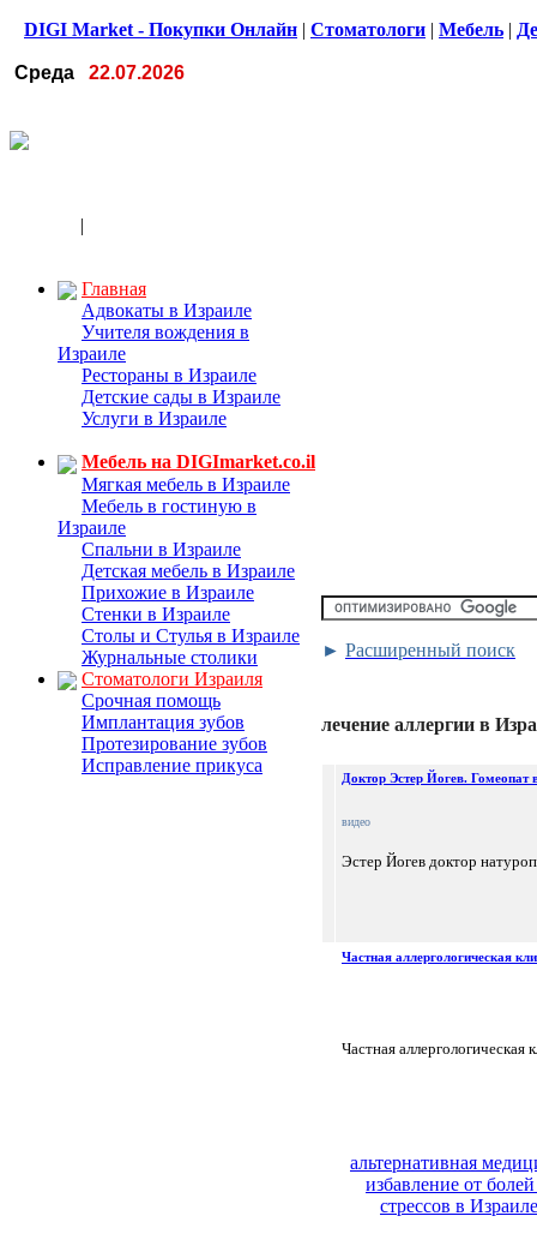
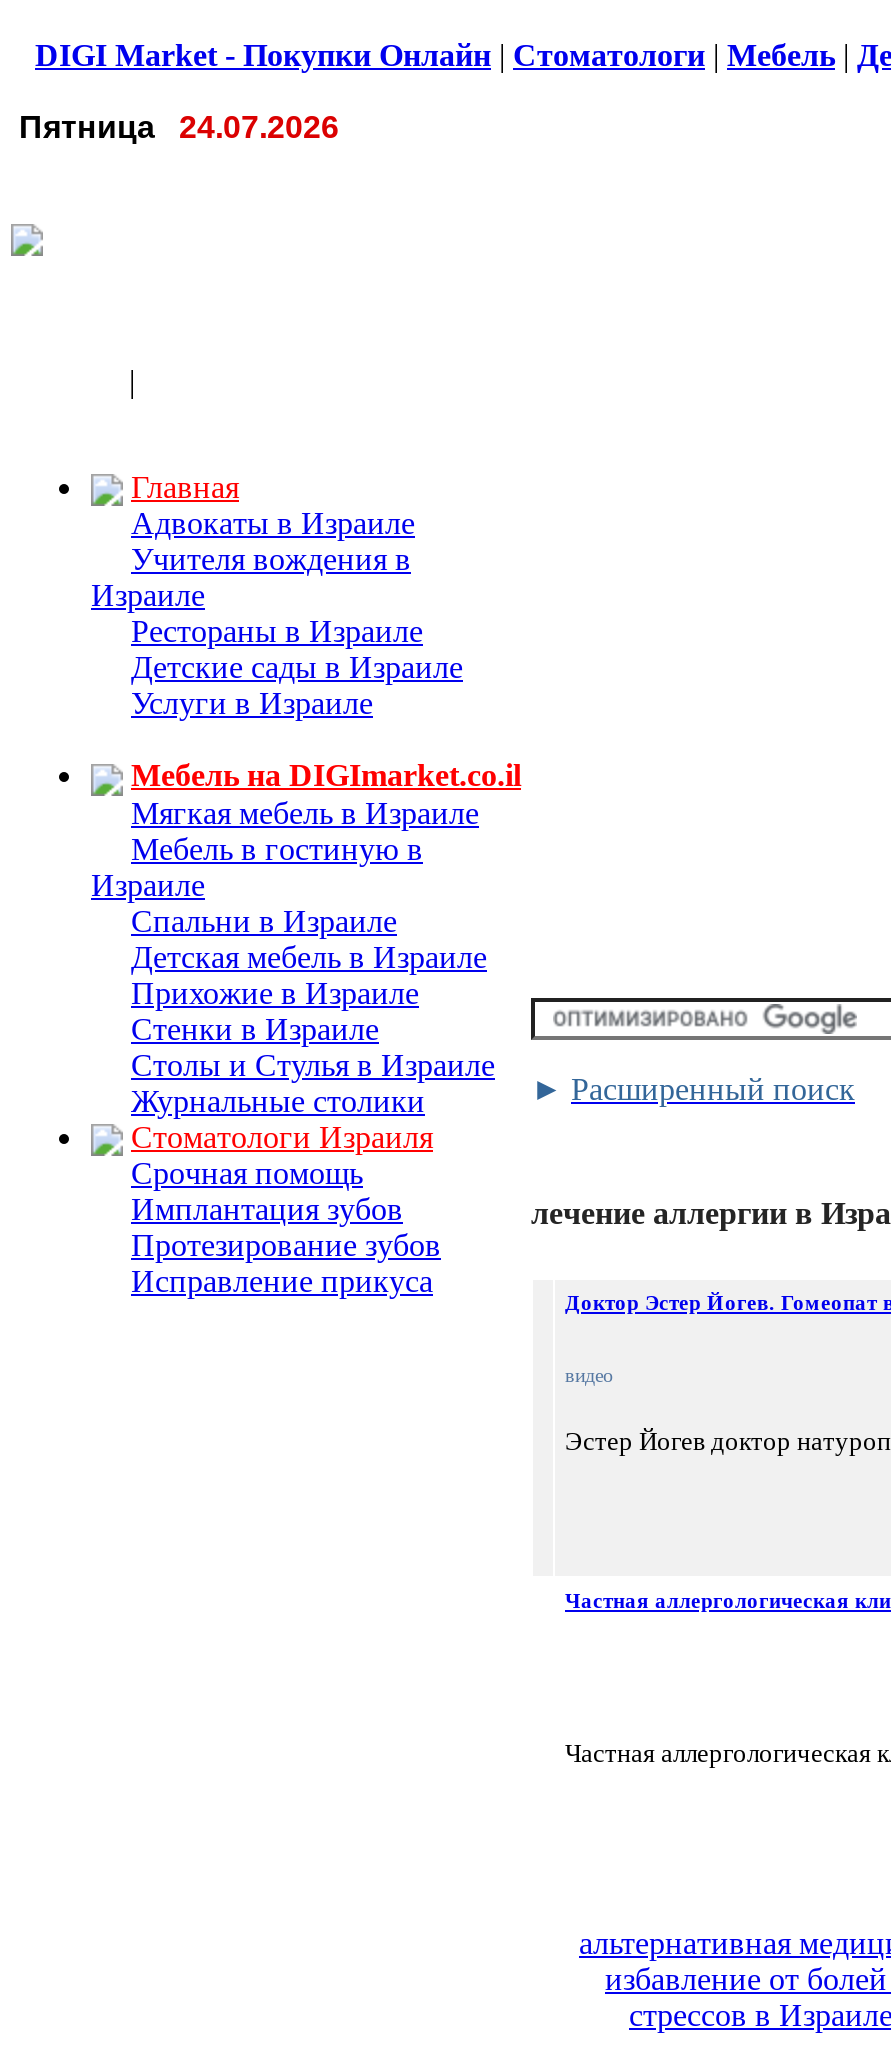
- Среда
- 22.07.2026
+ Пятница
+ 24.07.2026
